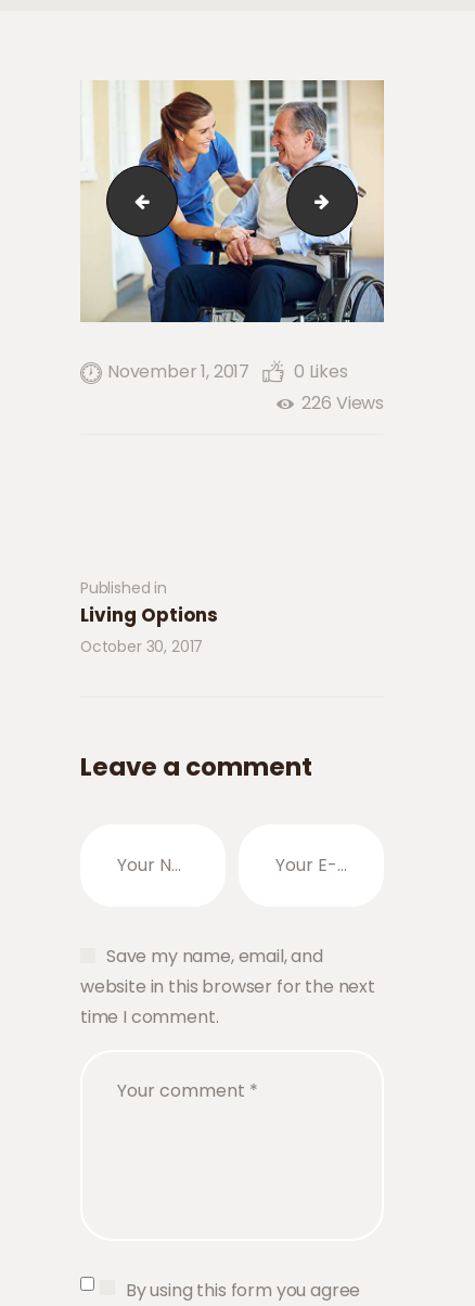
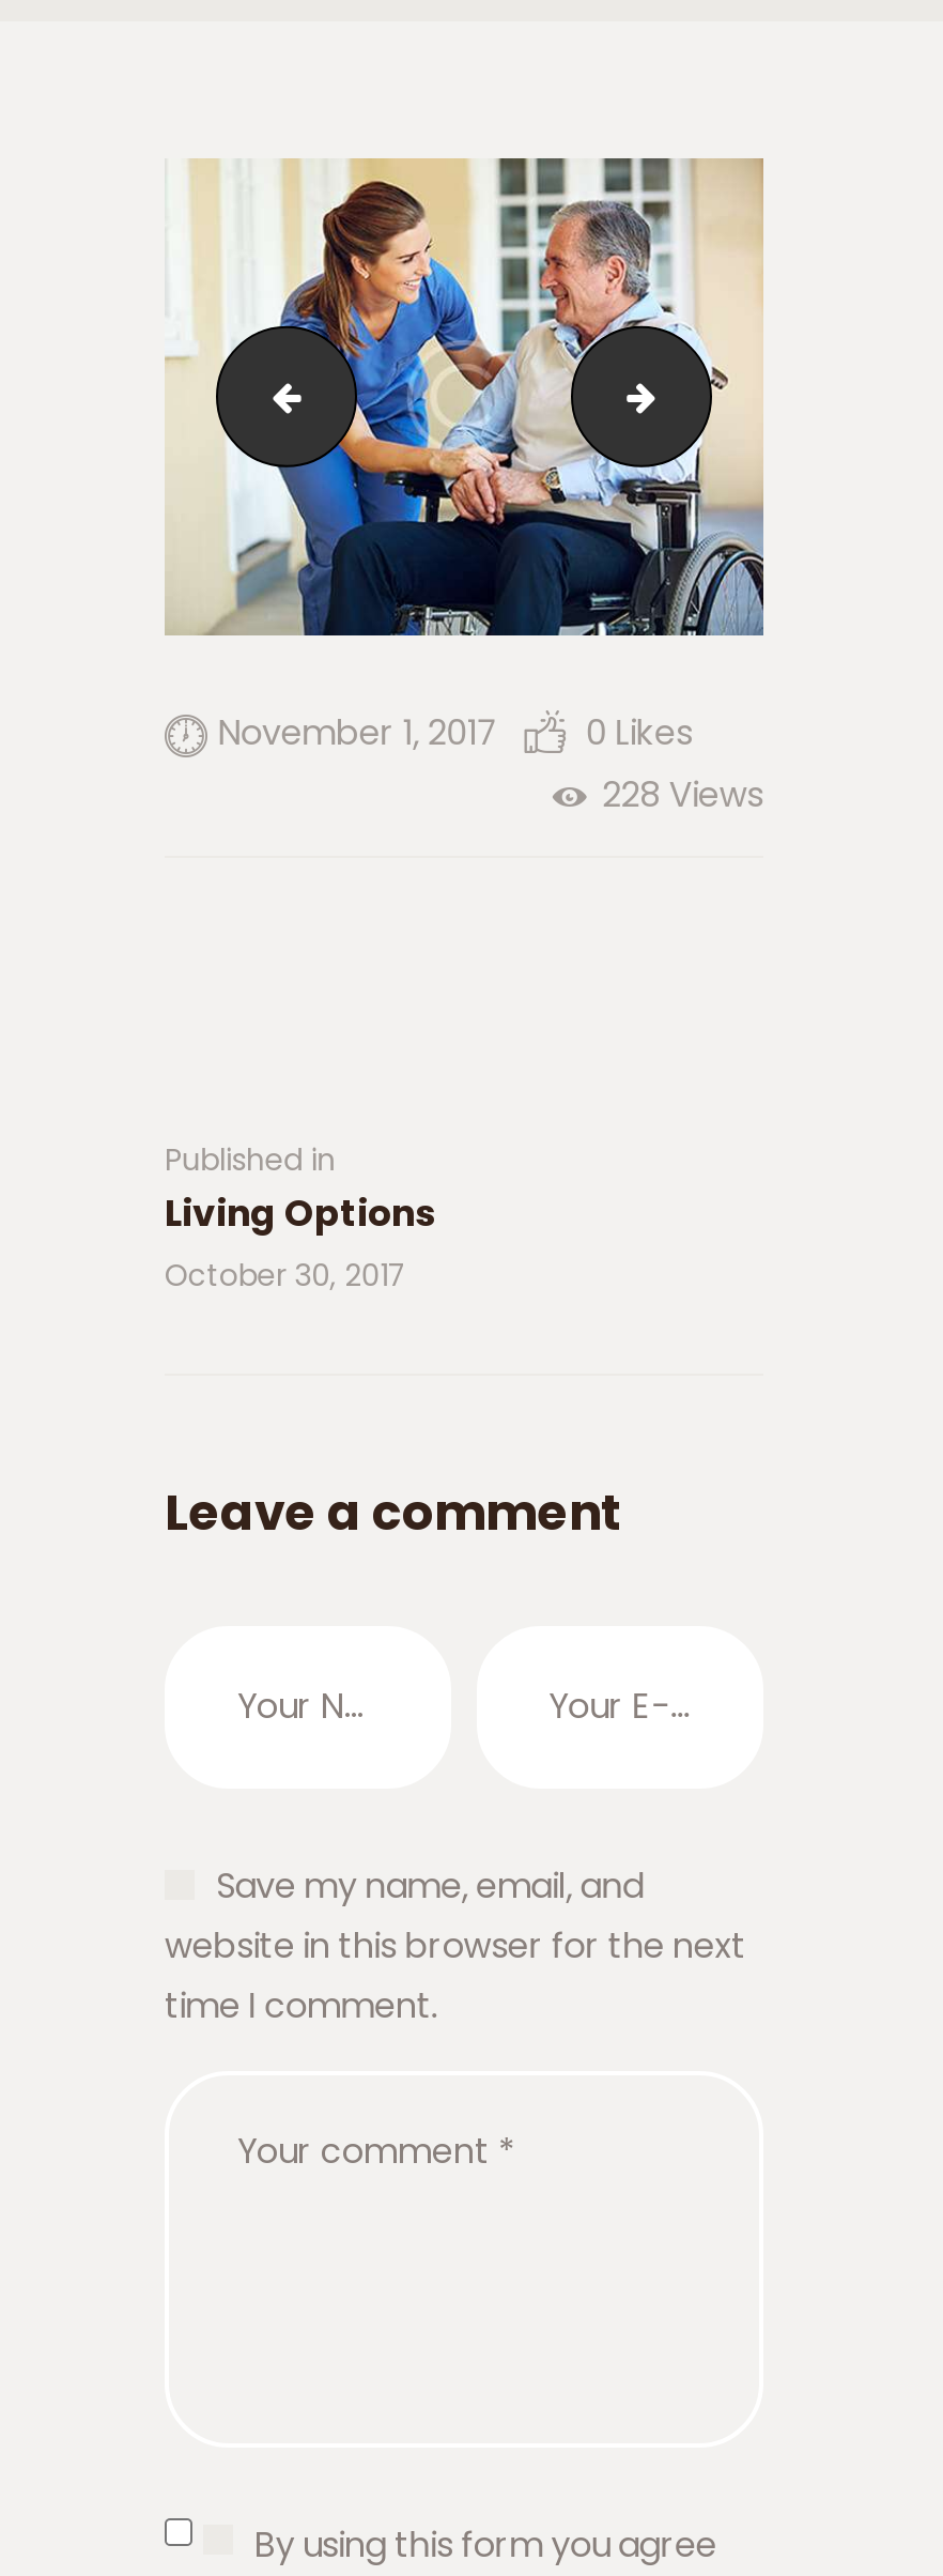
- 226 Views
+ 228 Views
